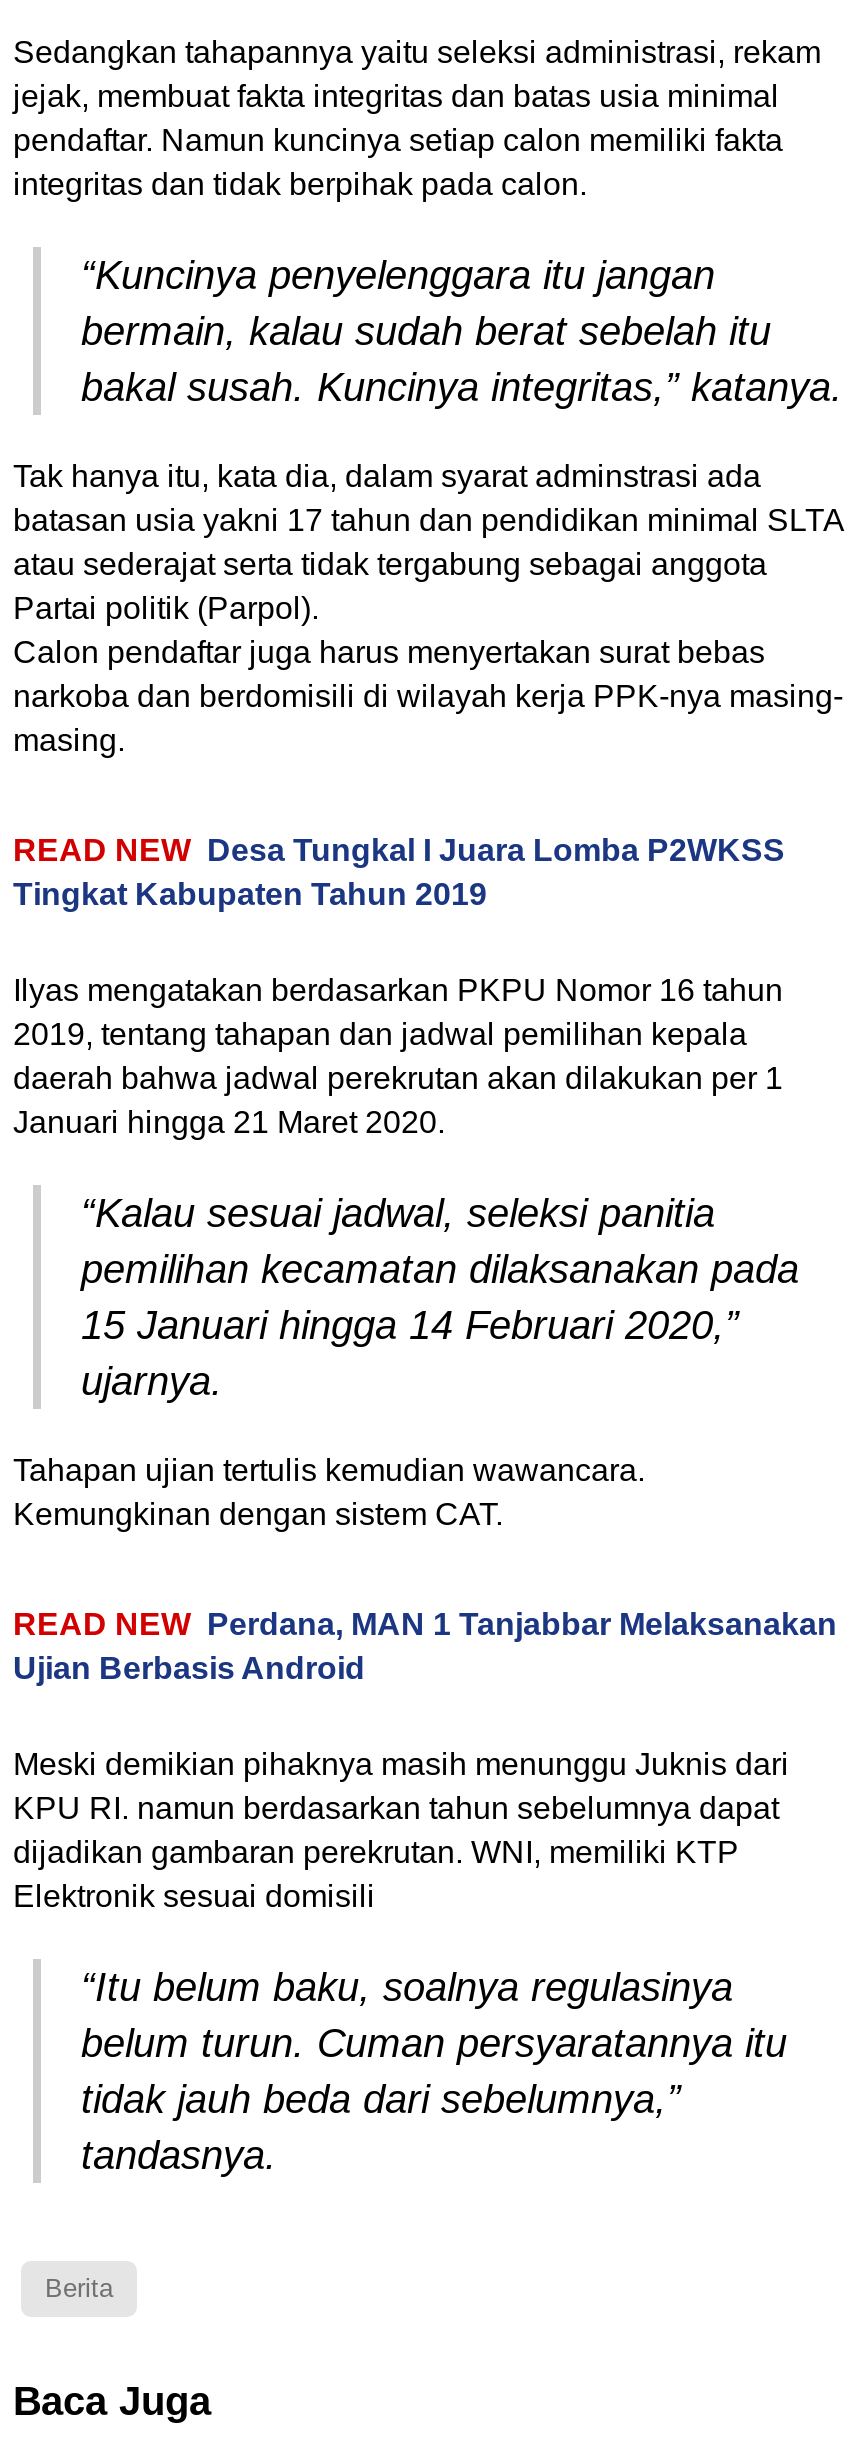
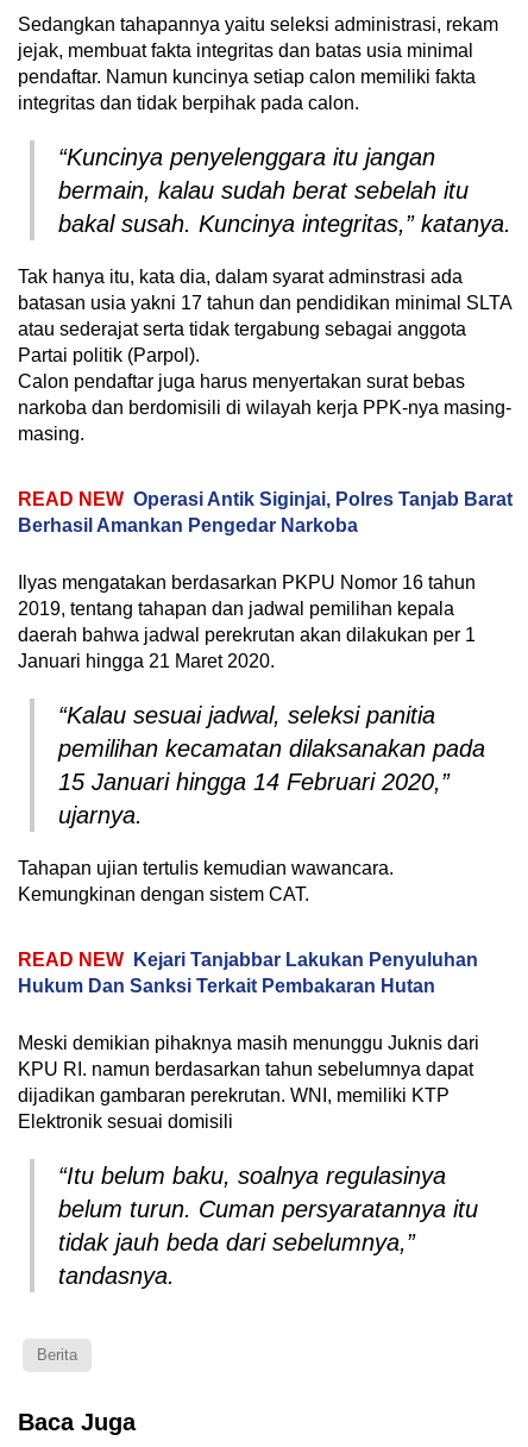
- READ NEW Desa Tungkal I Juara Lomba P2WKSS
- Tingkat Kabupaten Tahun 2019
+ READ NEW Operasi Antik Siginjai, Polres Tanjab Barat
+ Berhasil Amankan Pengedar Narkoba

- READ NEW Perdana, MAN 1 Tanjabbar Melaksanakan
- Ujian Berbasis Android
+ READ NEW Kejari Tanjabbar Lakukan Penyuluhan
+ Hukum Dan Sanksi Terkait Pembakaran Hutan
